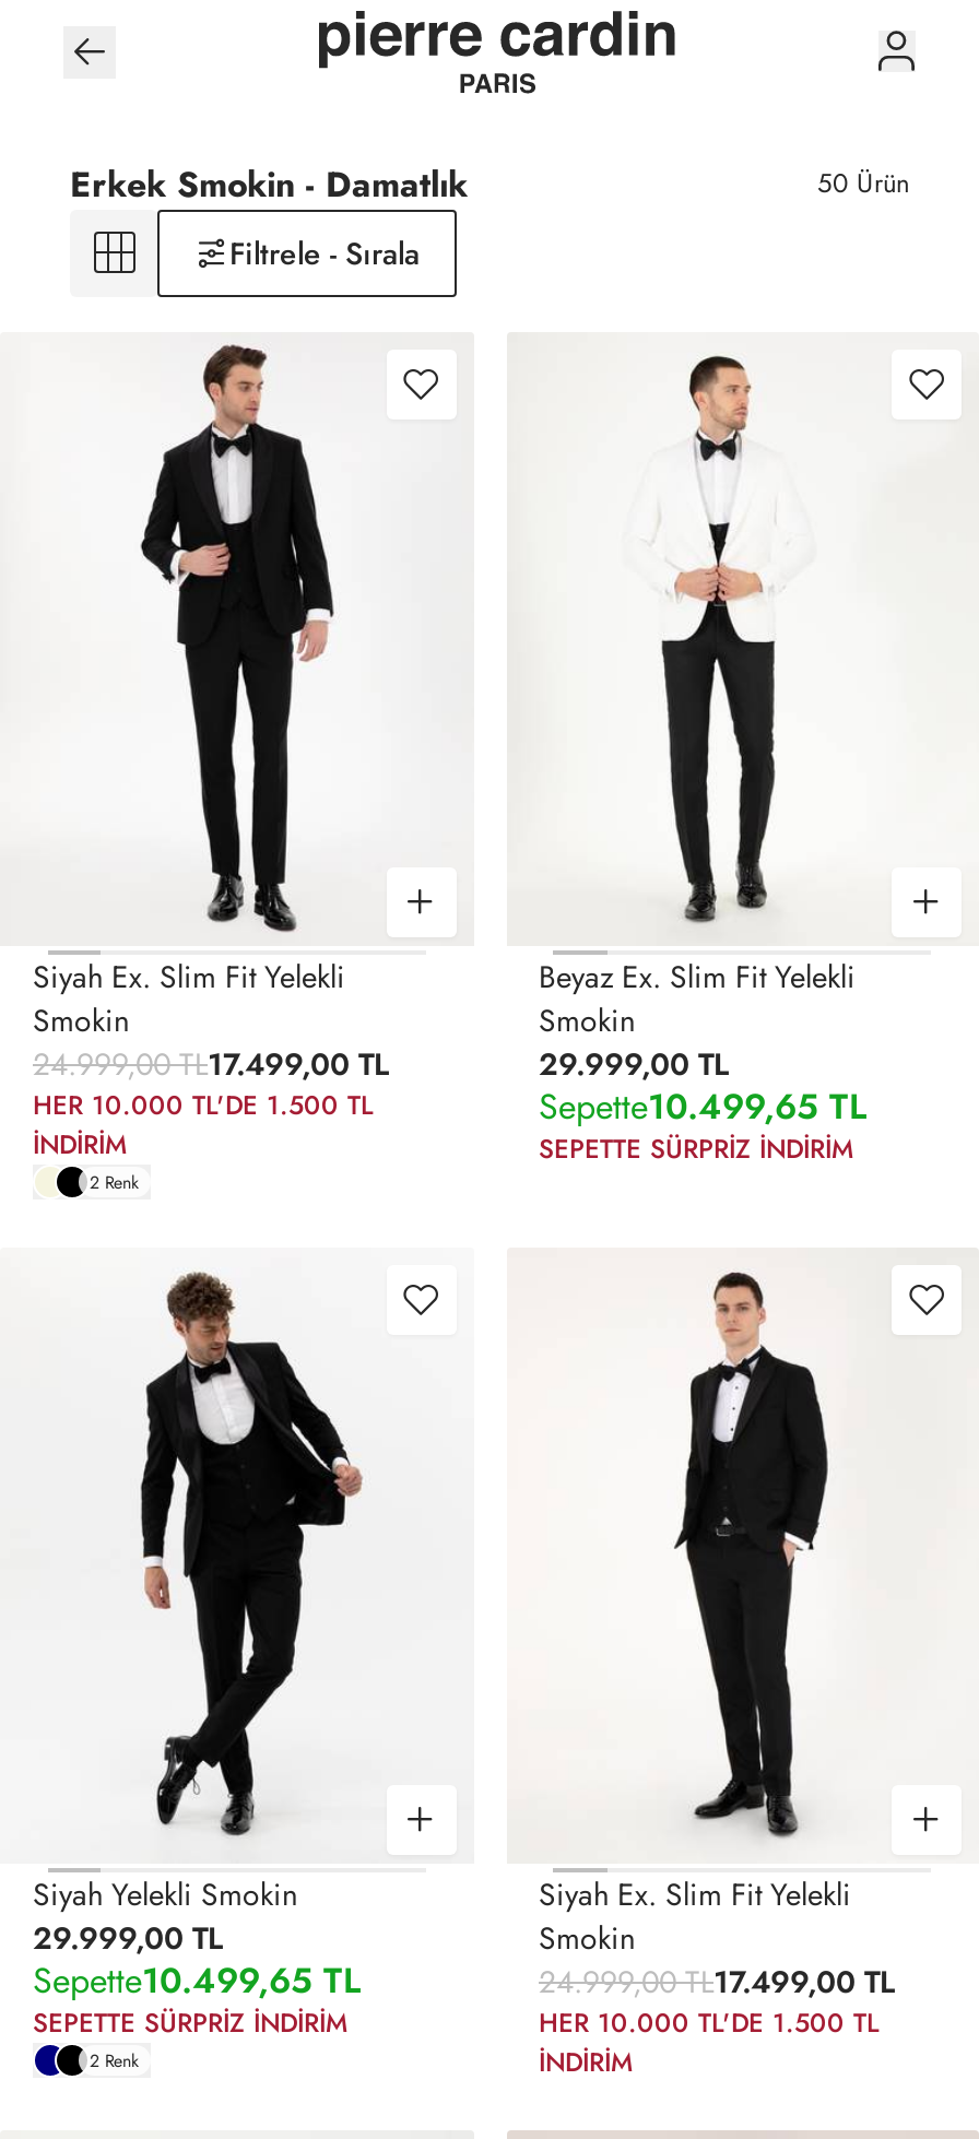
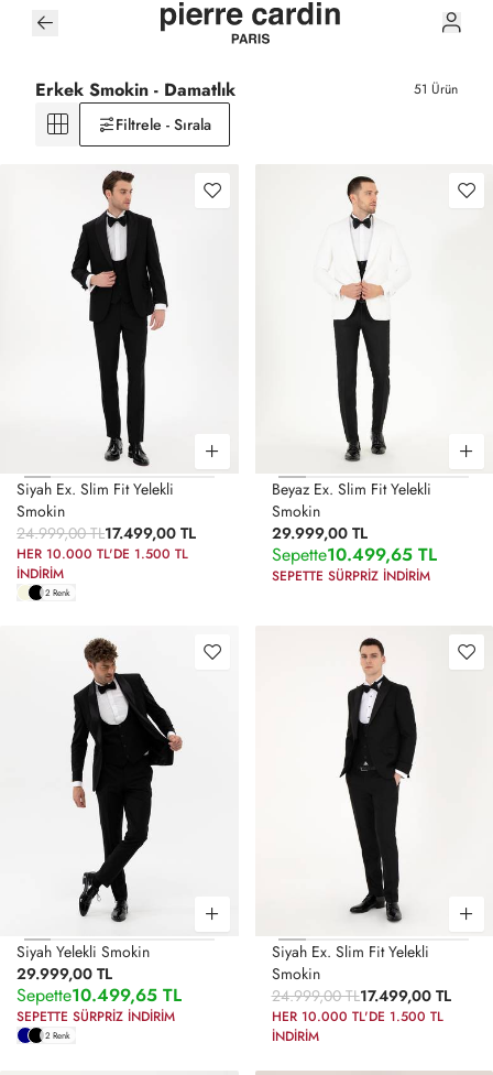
- 50 Ürün
+ 51 Ürün
